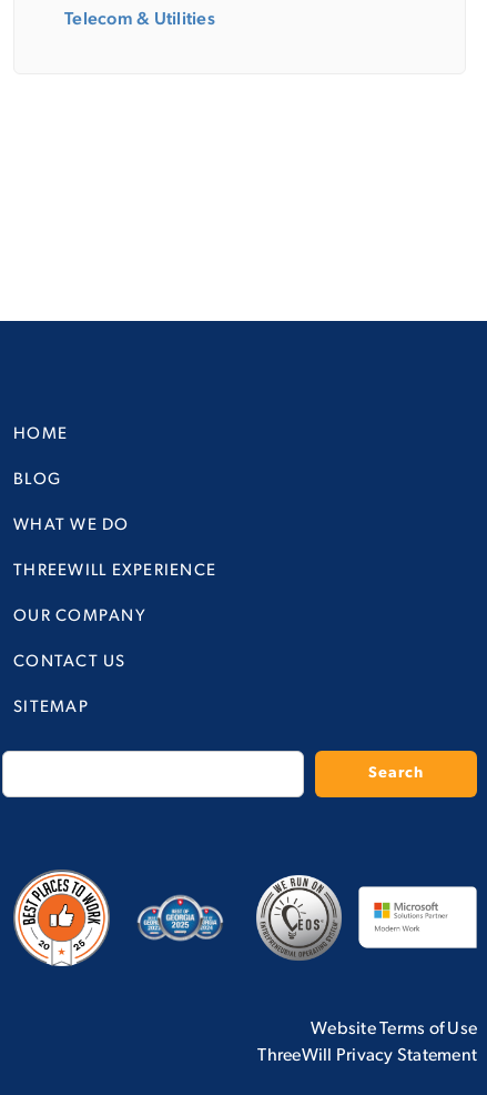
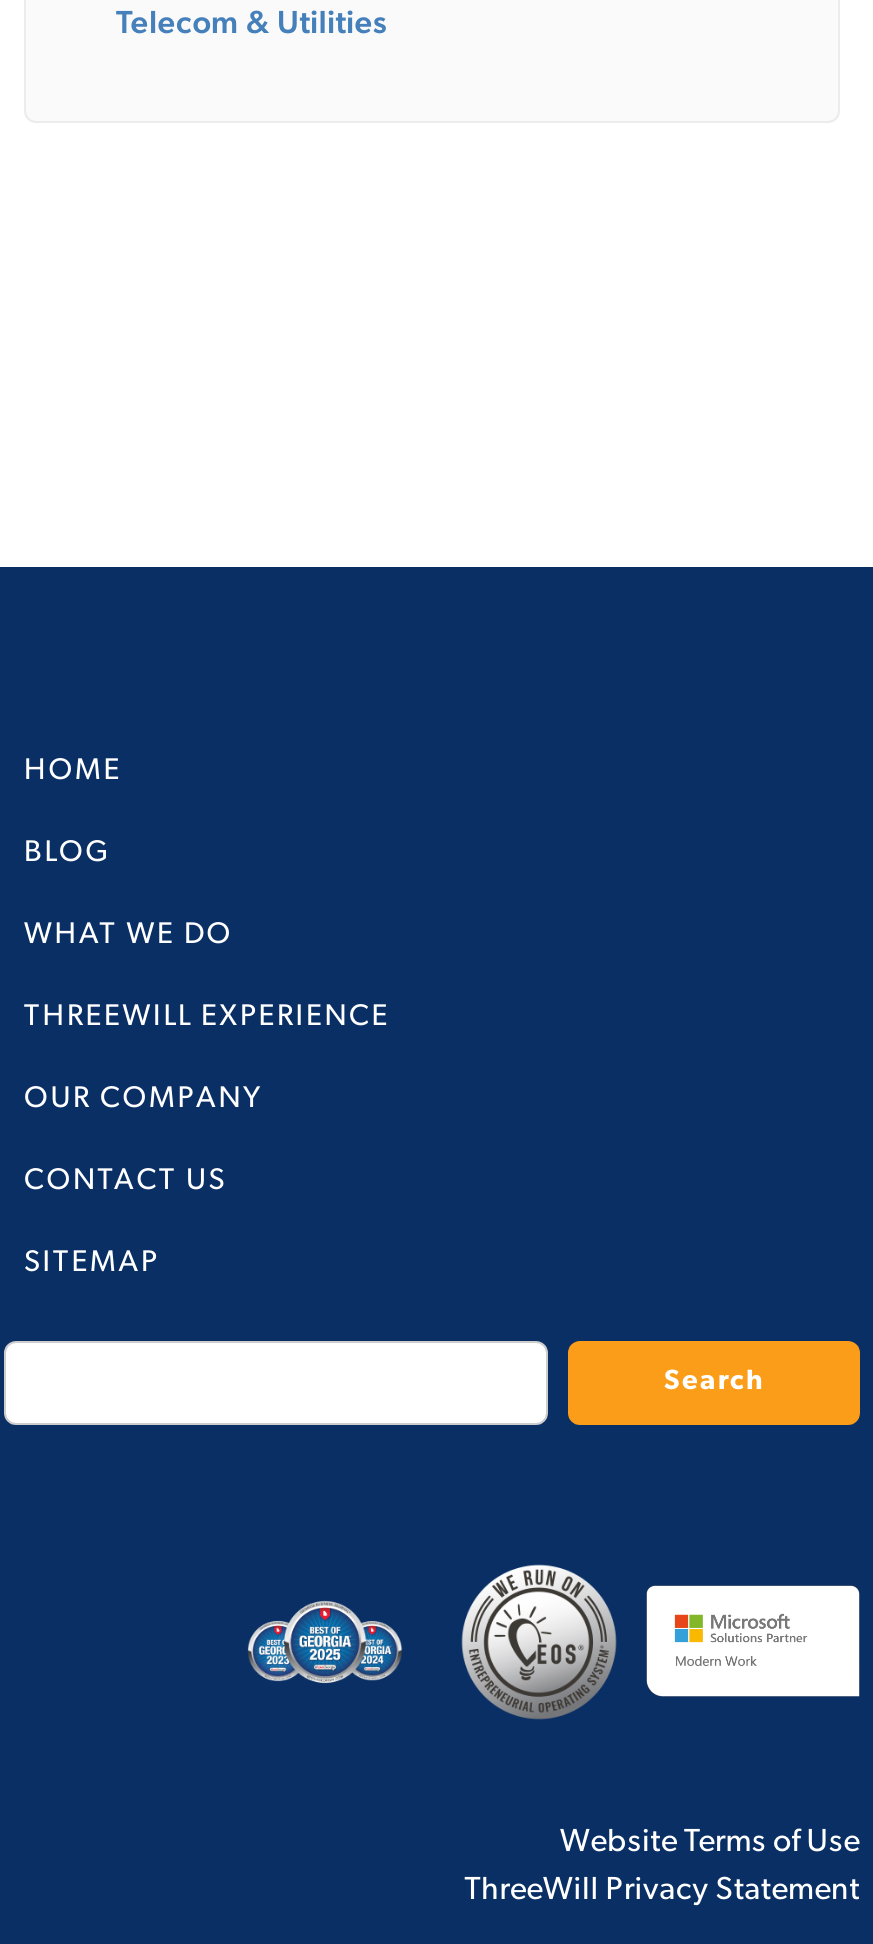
- [image]
